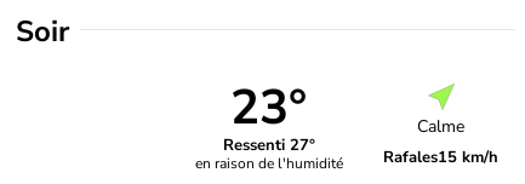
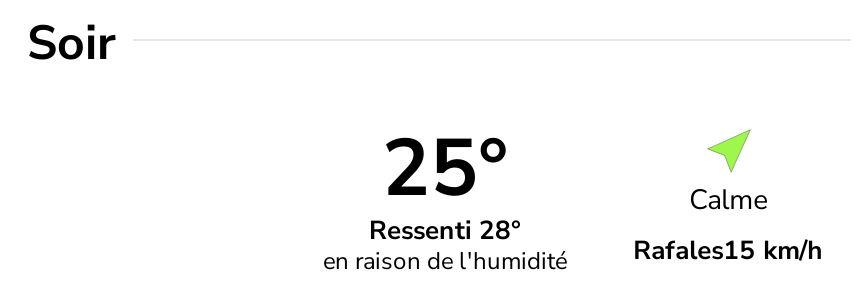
- 23°
+ 25°

- Ressenti 27°
+ Ressenti 28°
